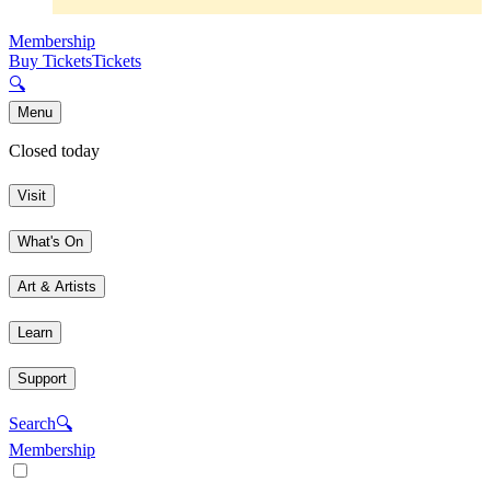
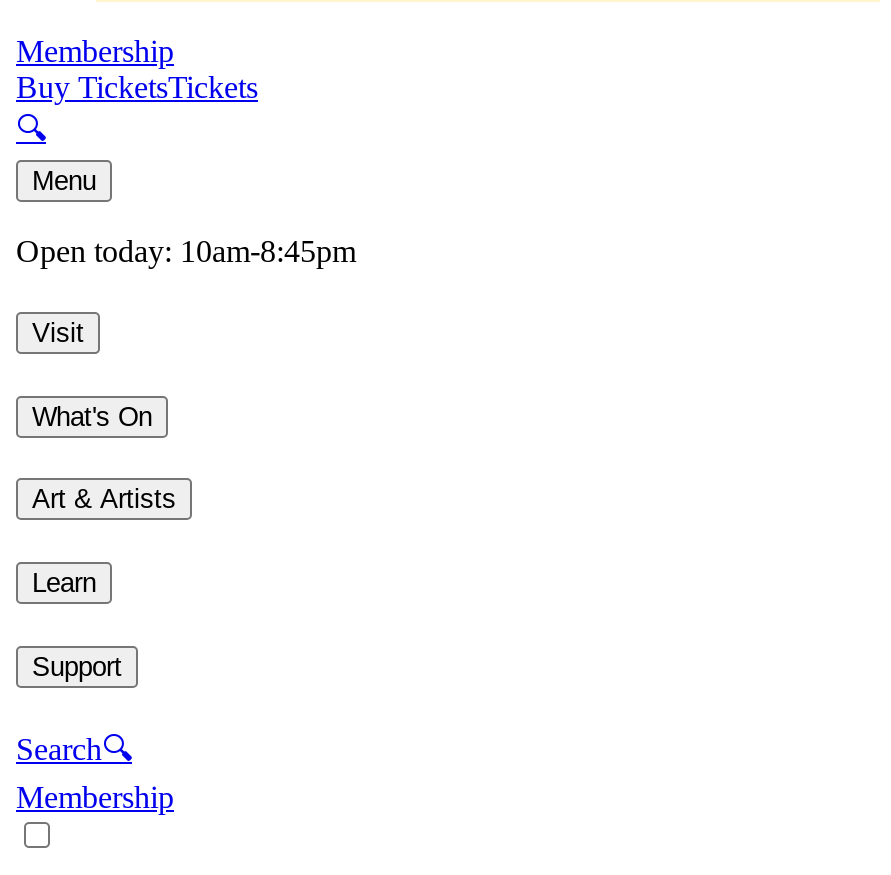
- Closed today
+ Open today: 10am-8:45pm
